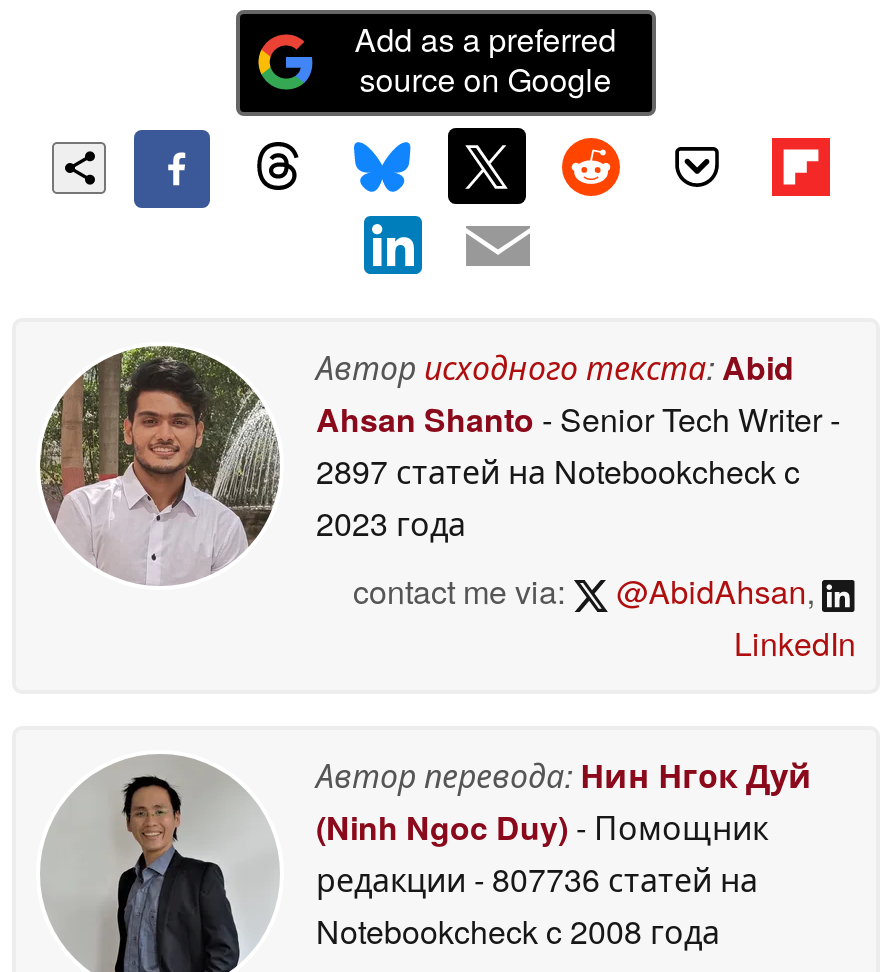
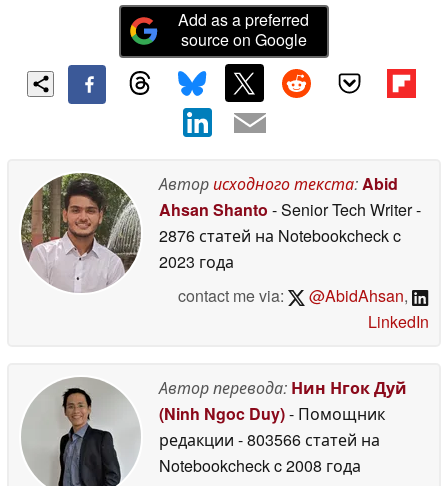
- 2897 статей на Notebookcheck c
+ 2876 статей на Notebookcheck c

- редакции - 807736 статей на
+ редакции - 803566 статей на
